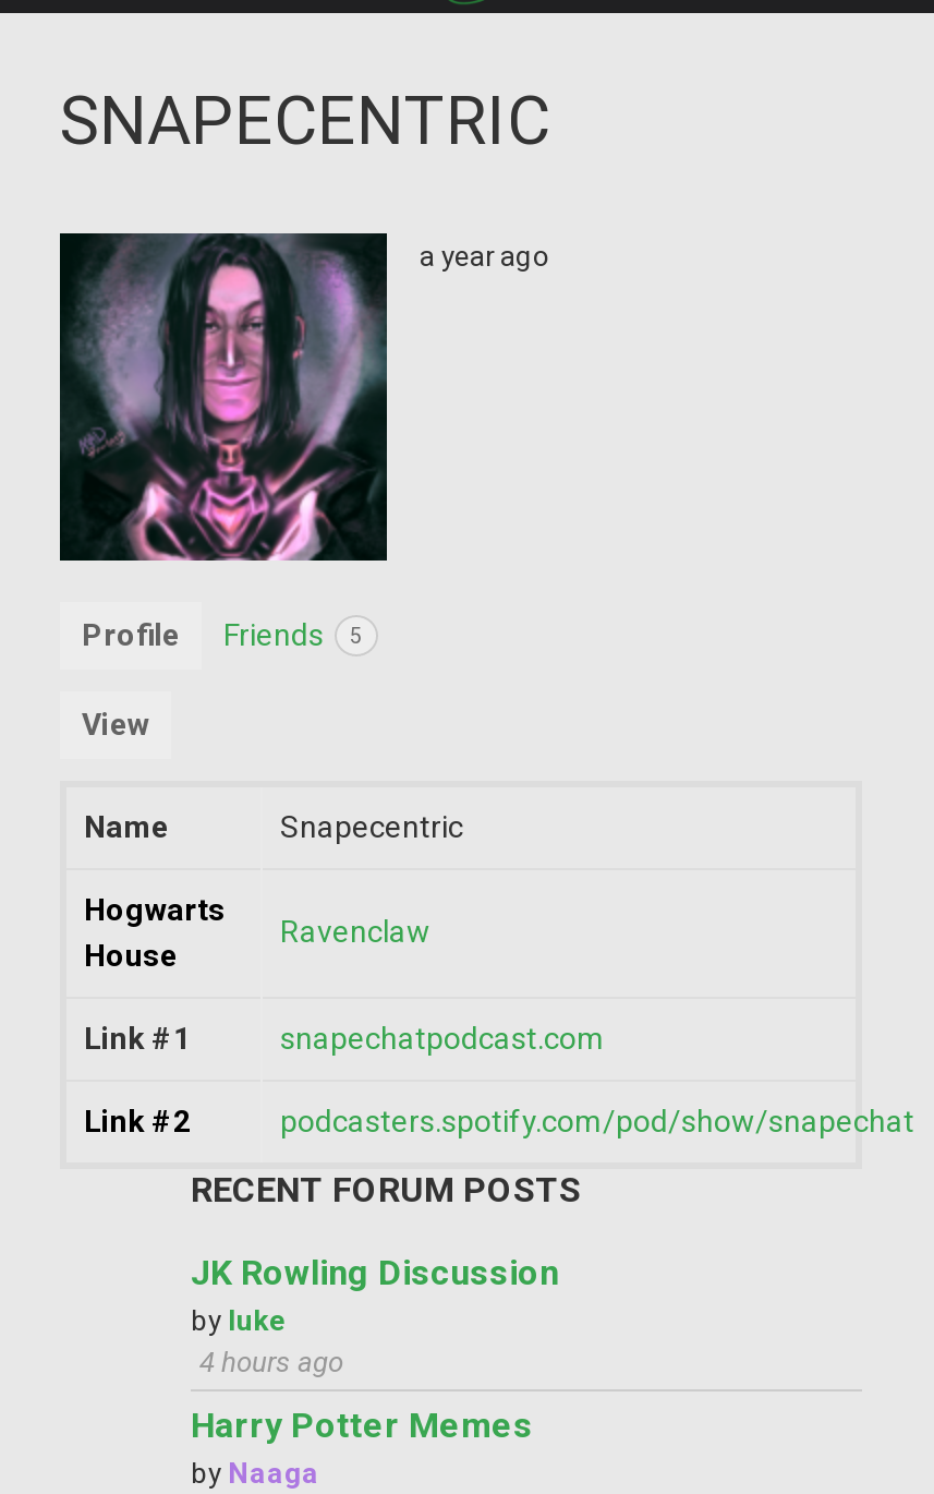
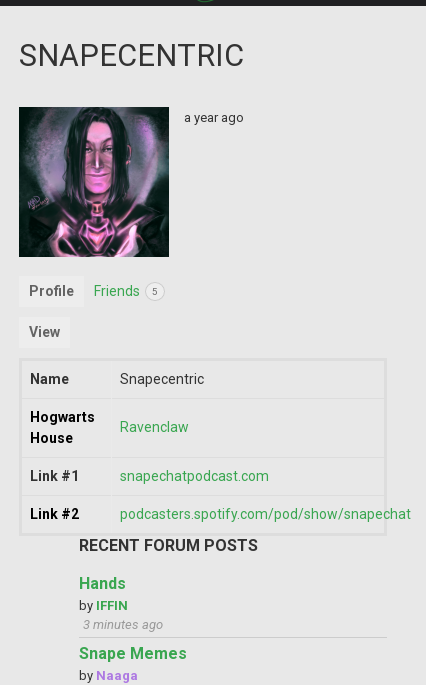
- JK Rowling Discussion
- by luke
- 4 hours ago
+ Hands
+ by IFFIN
+ 3 minutes ago

- Harry Potter Memes
+ Snape Memes
